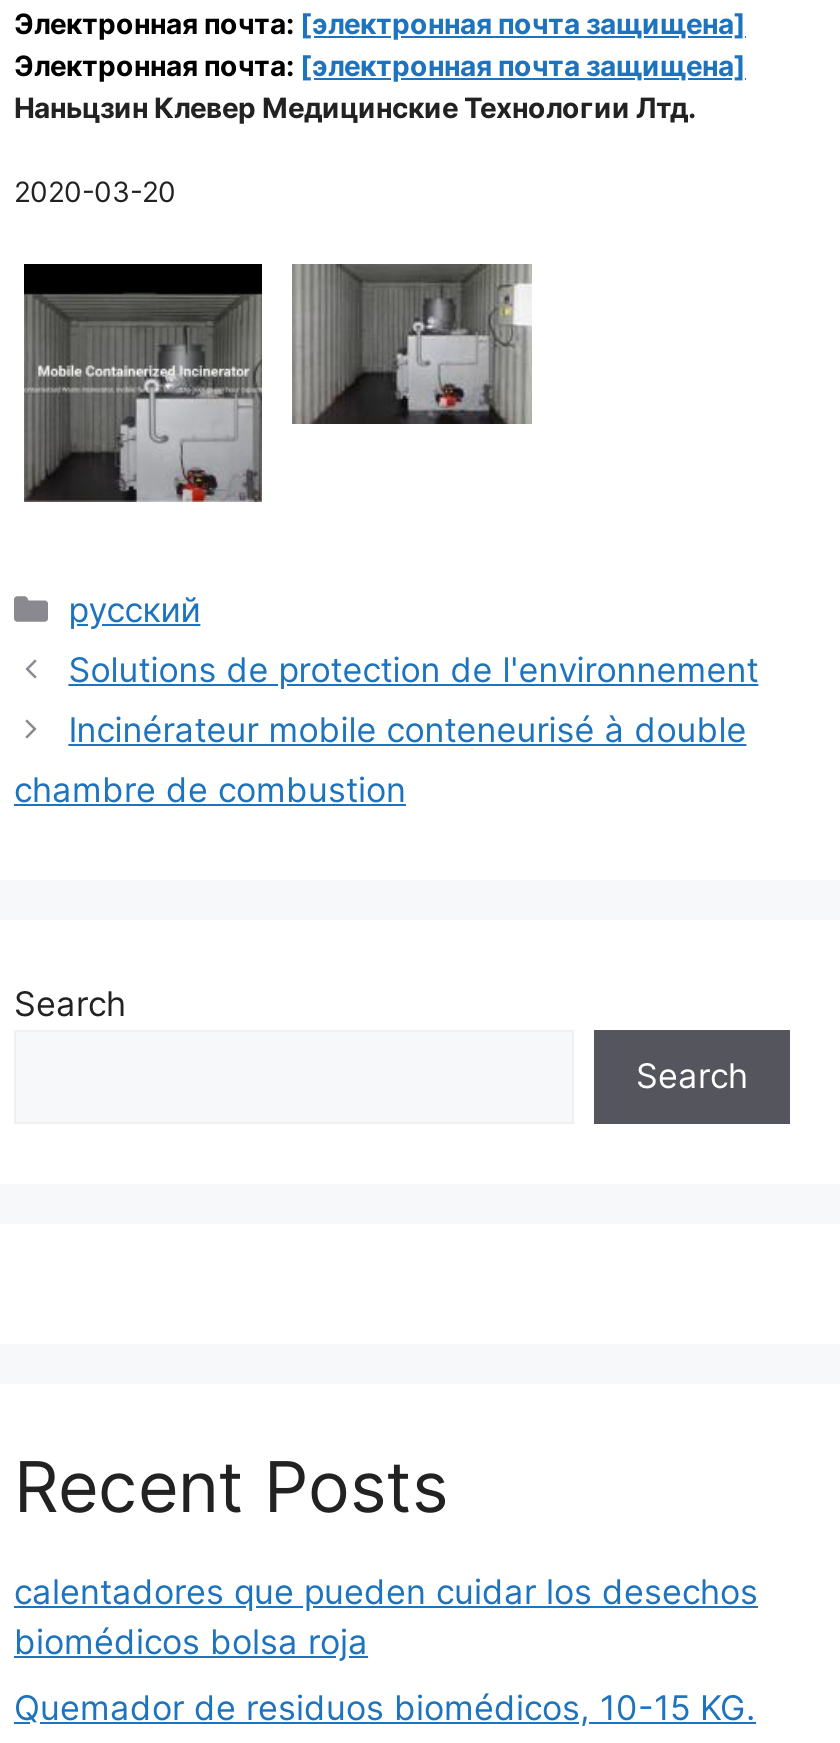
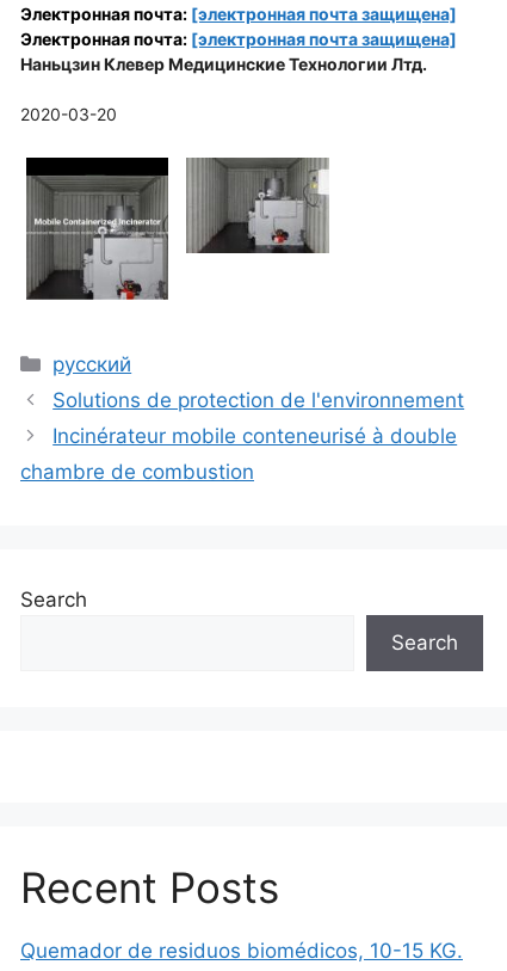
- calentadores que pueden cuidar los desechos
- biomédicos bolsa roja
